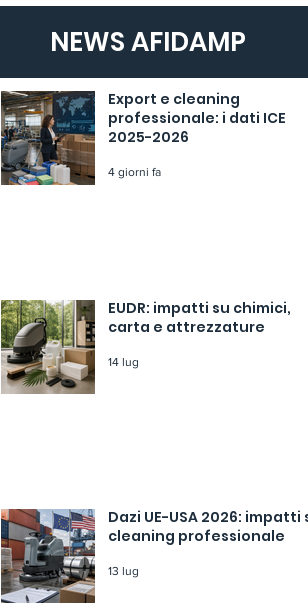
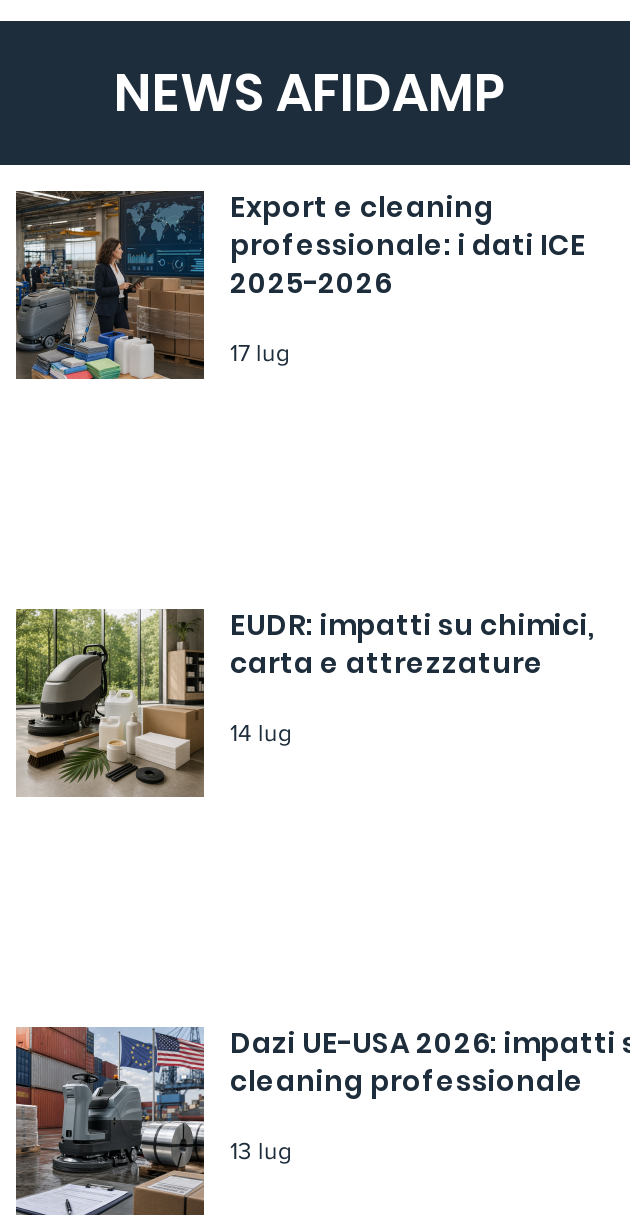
- 4 giorni fa
+ 17 lug
